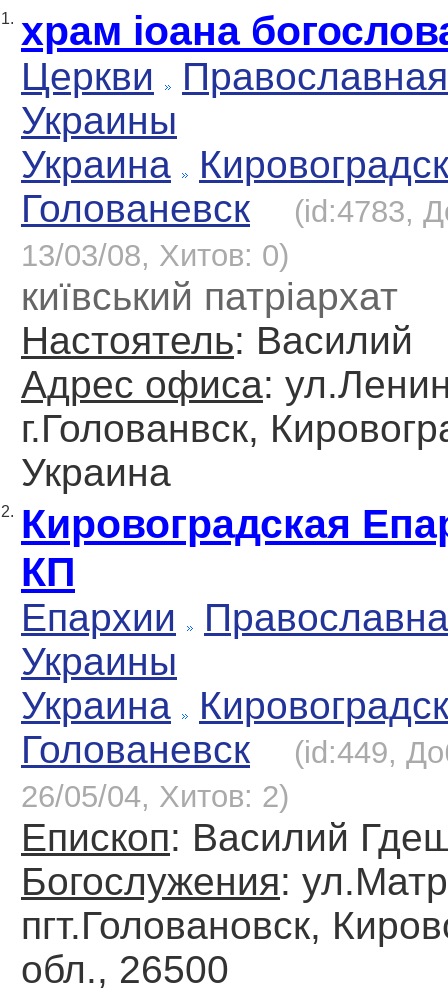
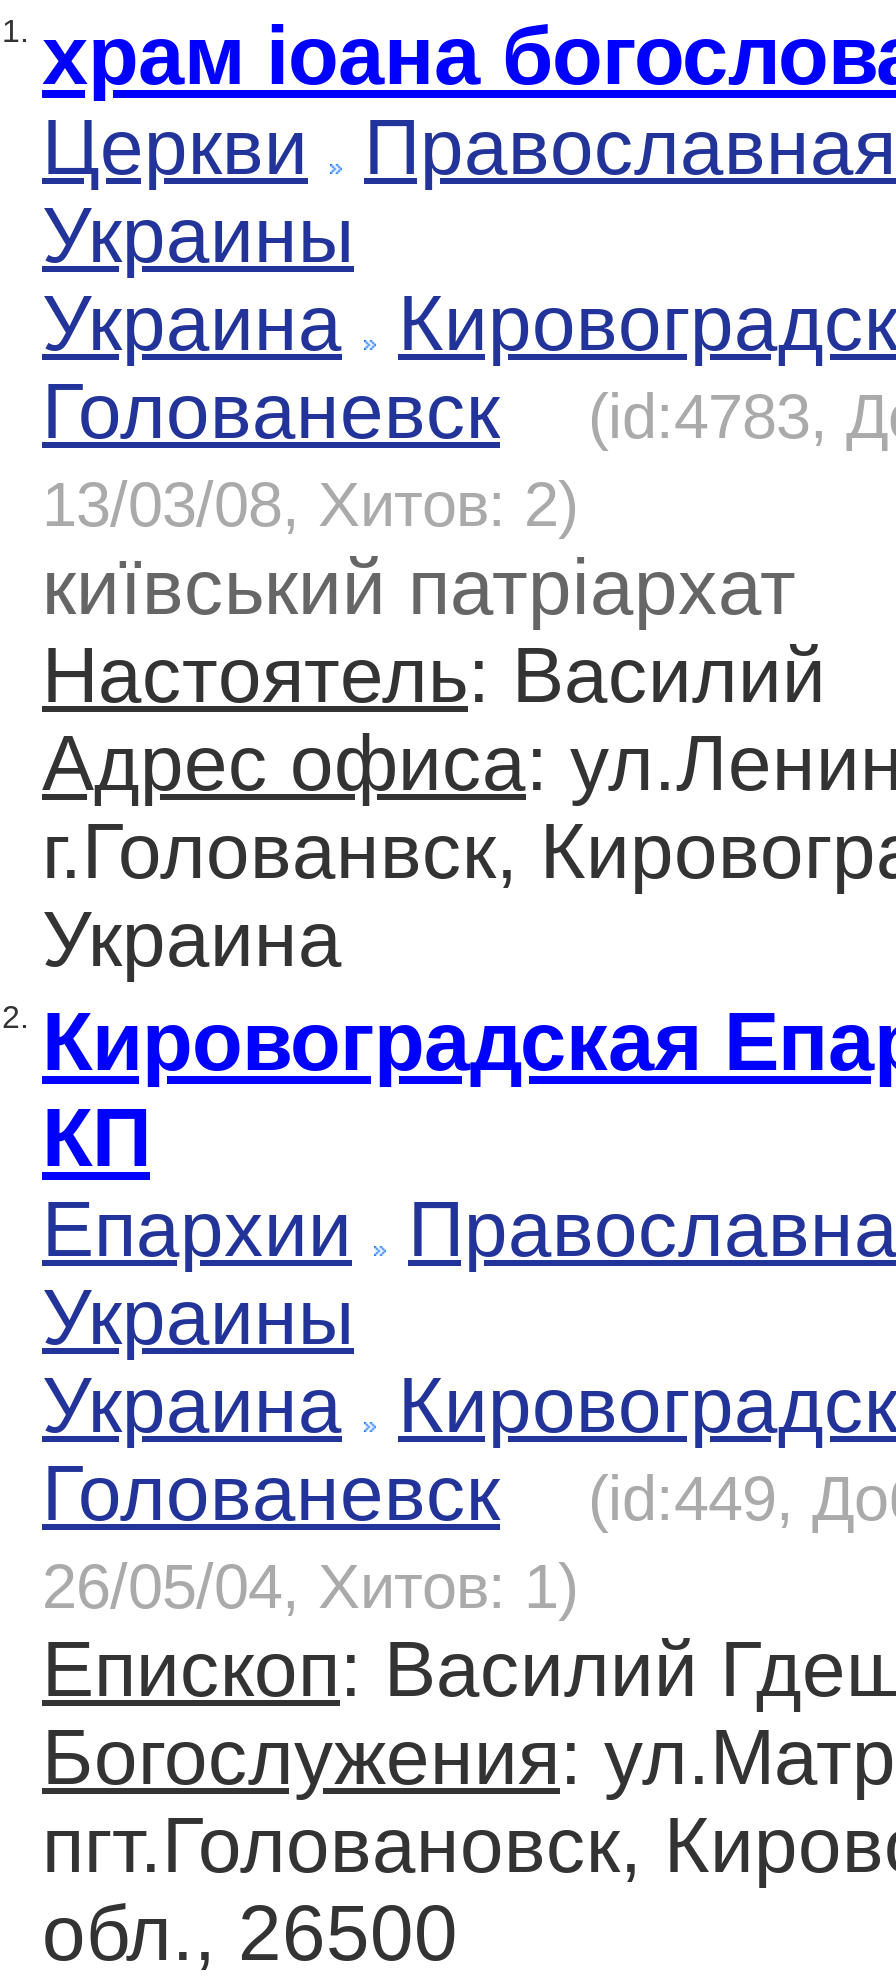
- 13/03/08, Хитов: 0)
+ 13/03/08, Хитов: 2)

- 26/05/04, Хитов: 2)
+ 26/05/04, Хитов: 1)
